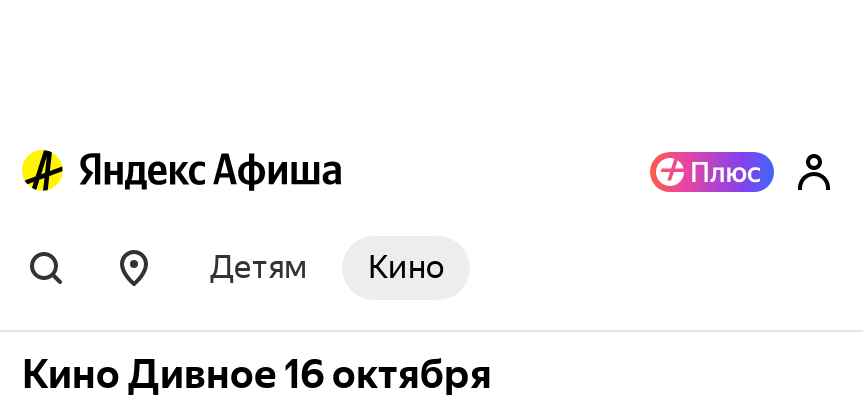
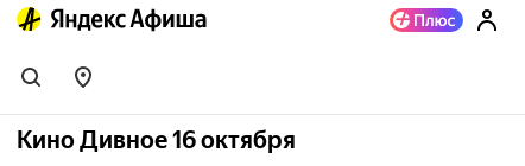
- Детям
- Кино
